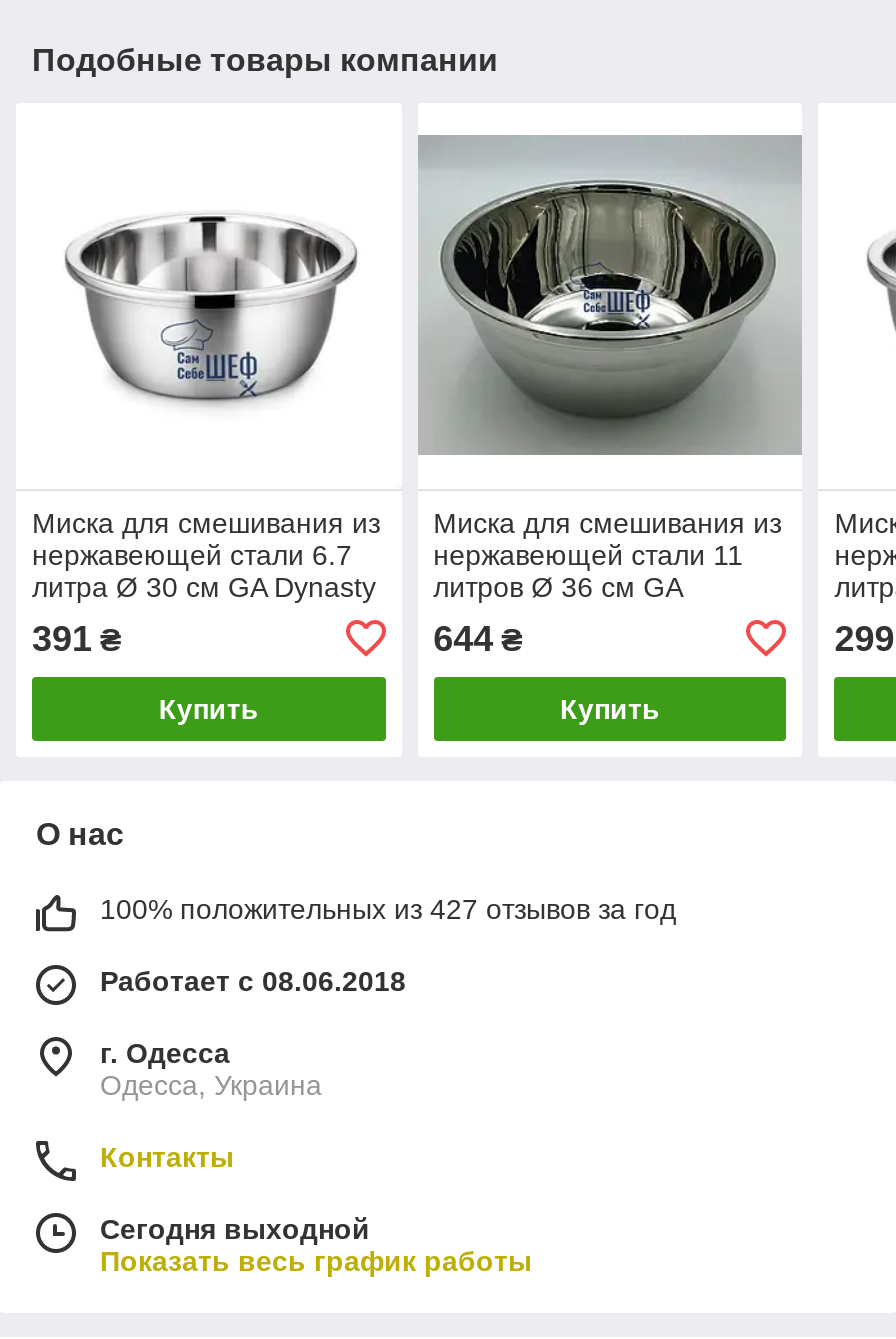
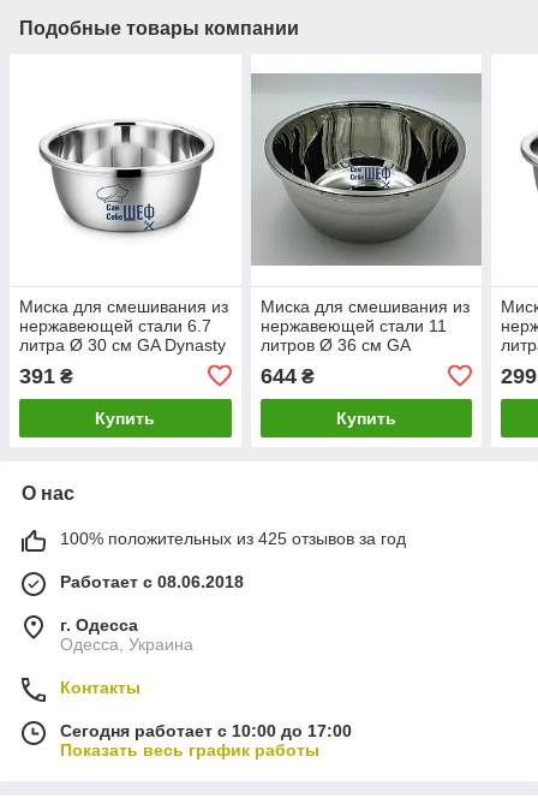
- 100% положительных из 427 отзывов за год
+ 100% положительных из 425 отзывов за год

- Сегодня выходной
+ Сегодня работает с 10:00 до 17:00
